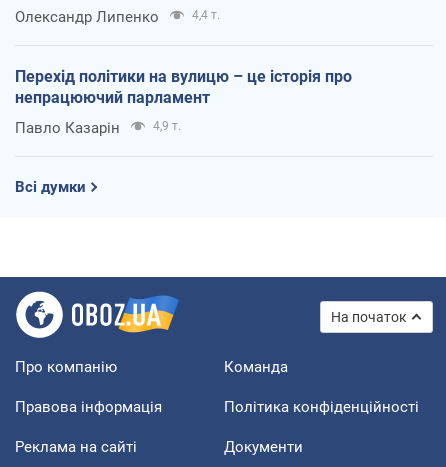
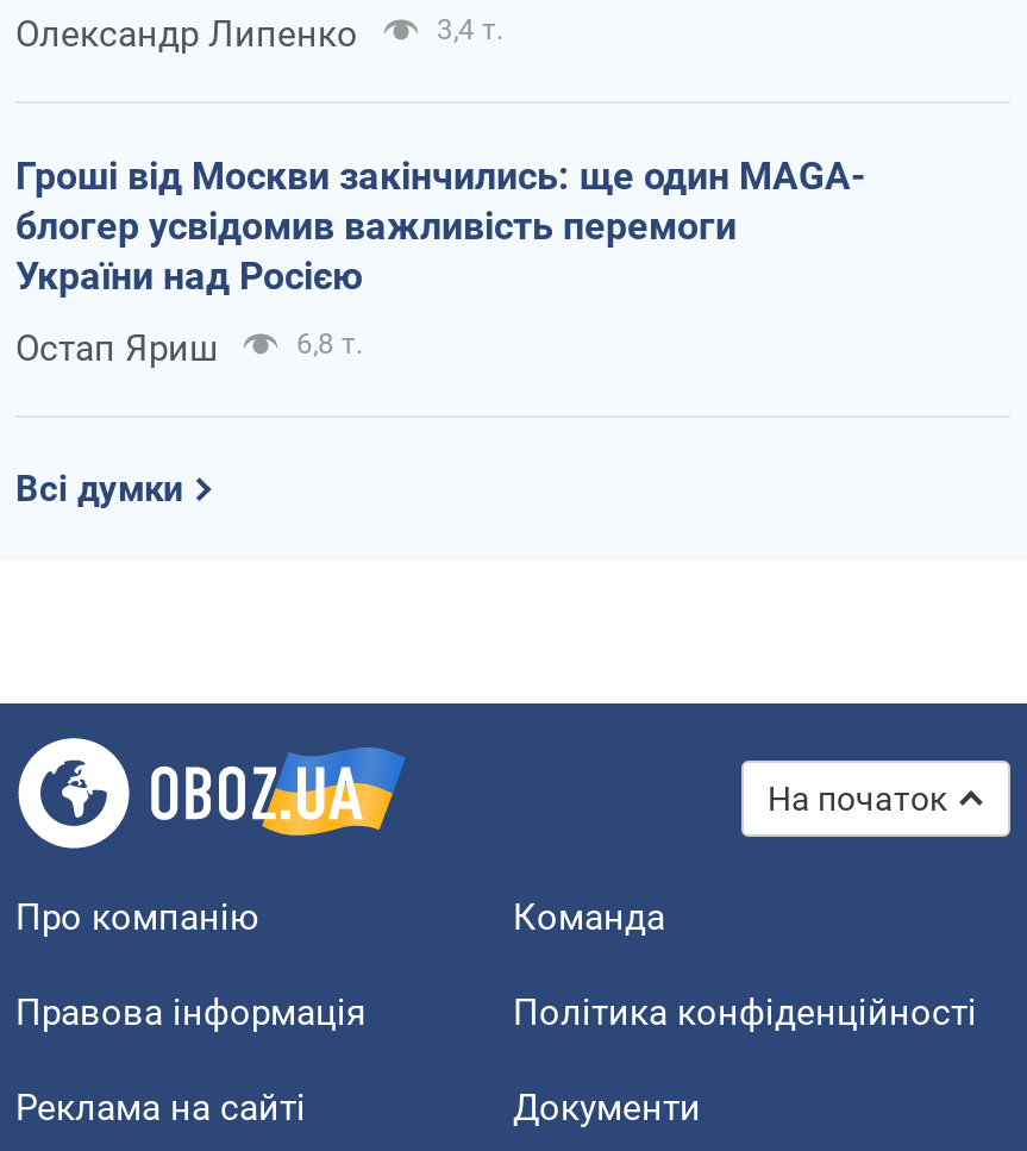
- 4,4 т.
+ 3,4 т.

- Перехід політики на вулицю – це історія про
- непрацюючий парламент
+ Гроші від Москви закінчились: ще один MAGA-
+ блогер усвідомив важливість перемоги
+ України над Росією

- Павло Казарін
- 4,9 т.
+ Остап Яриш
+ 6,8 т.
